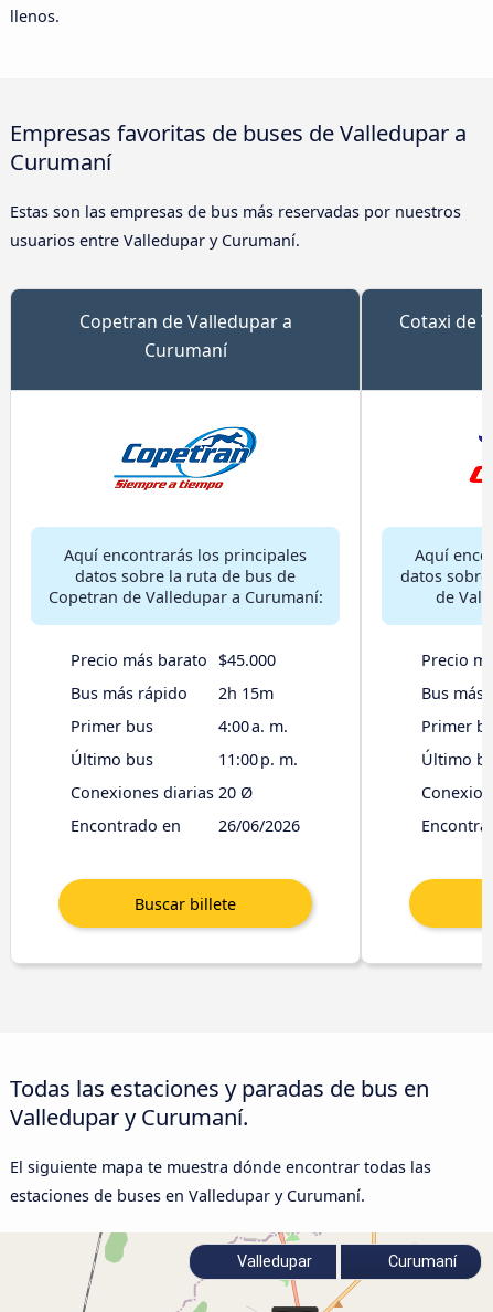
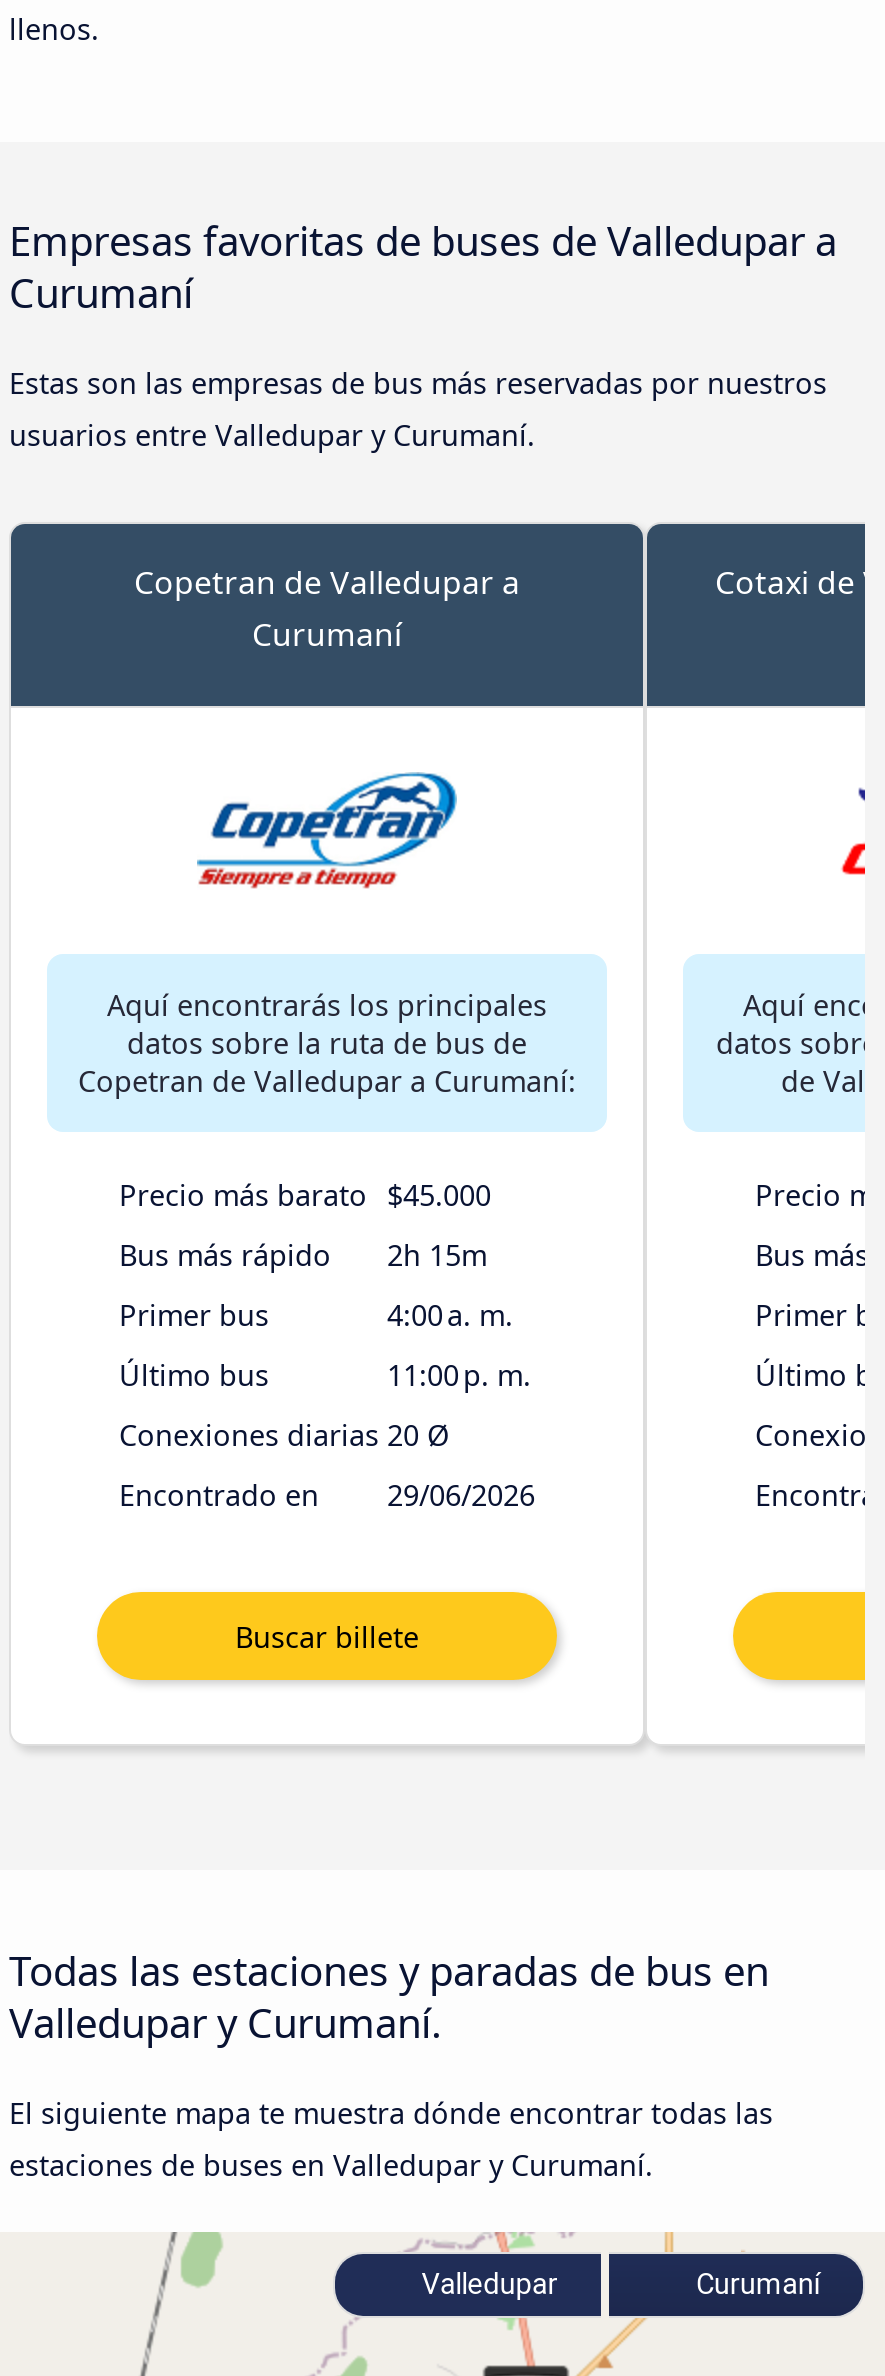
- Encontrado en 26/06/2026
+ Encontrado en 29/06/2026
